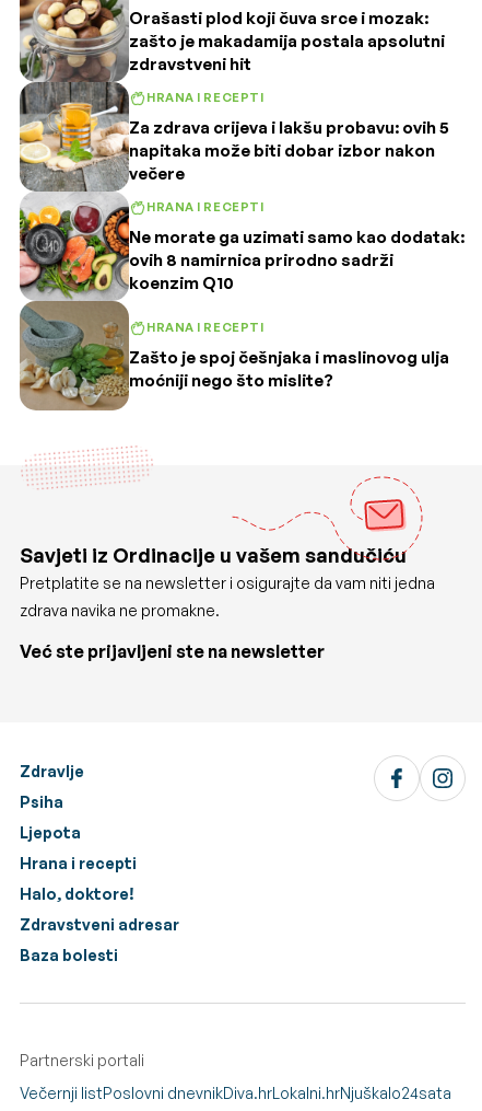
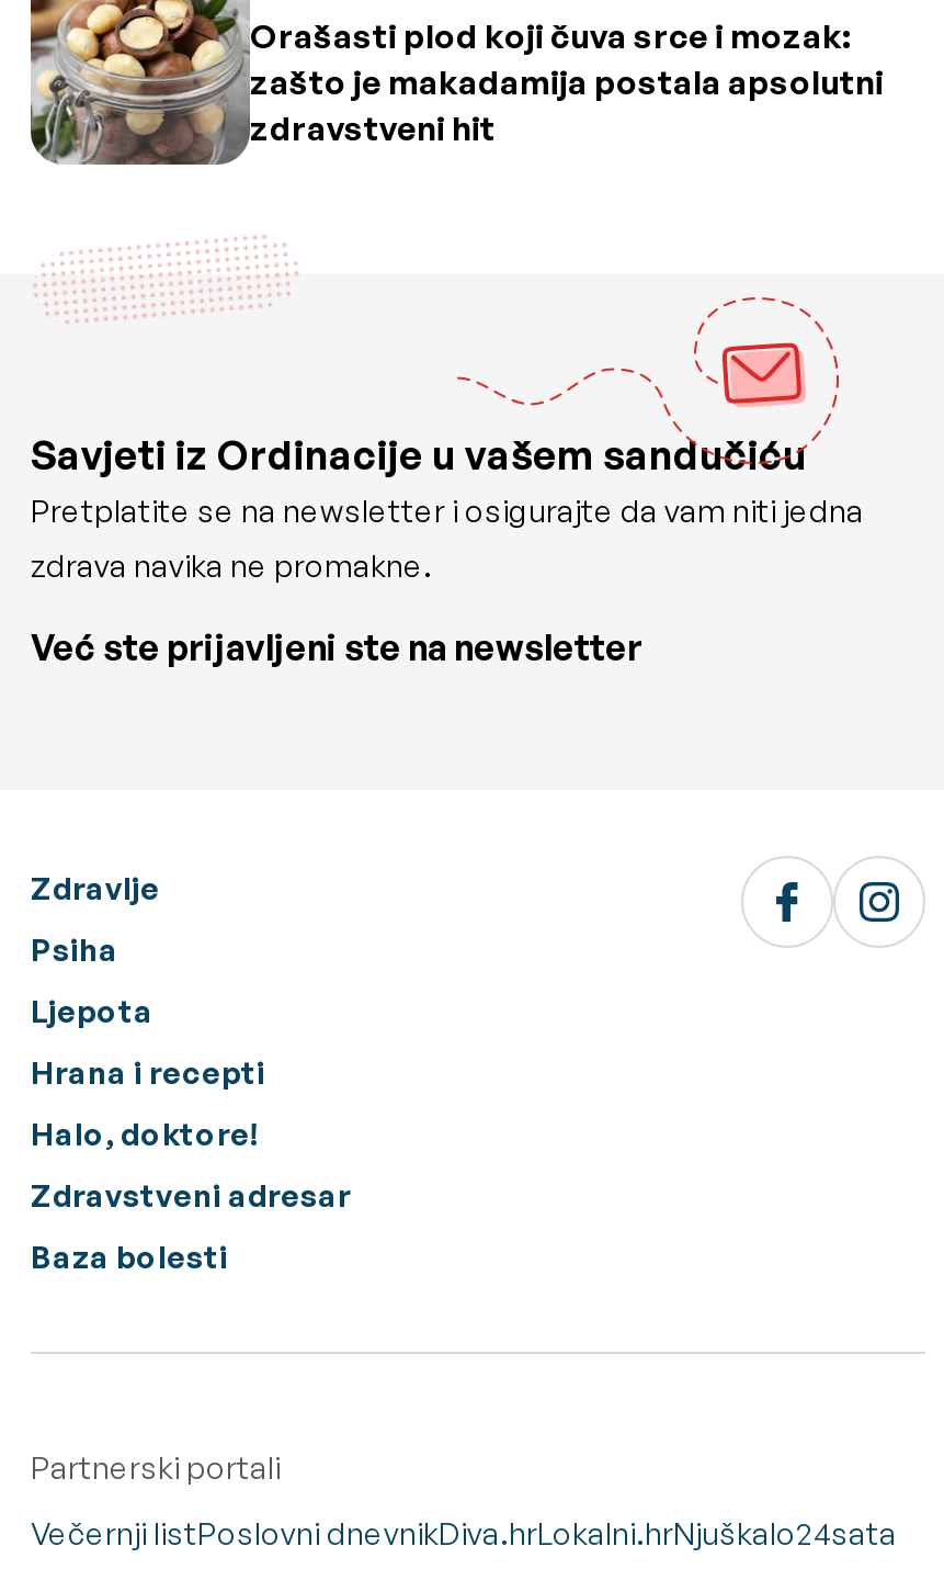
- [image]
- HRANA I RECEPTI
- Za zdrava crijeva i lakšu probavu: ovih 5
- napitaka može biti dobar izbor nakon
- večere
- HRANA I RECEPTI
- Ne morate ga uzimati samo kao dodatak:
- ovih 8 namirnica prirodno sadrži
- koenzim Q10
- HRANA I RECEPTI
- Zašto je spoj češnjaka i maslinovog ulja
- moćniji nego što mislite?
